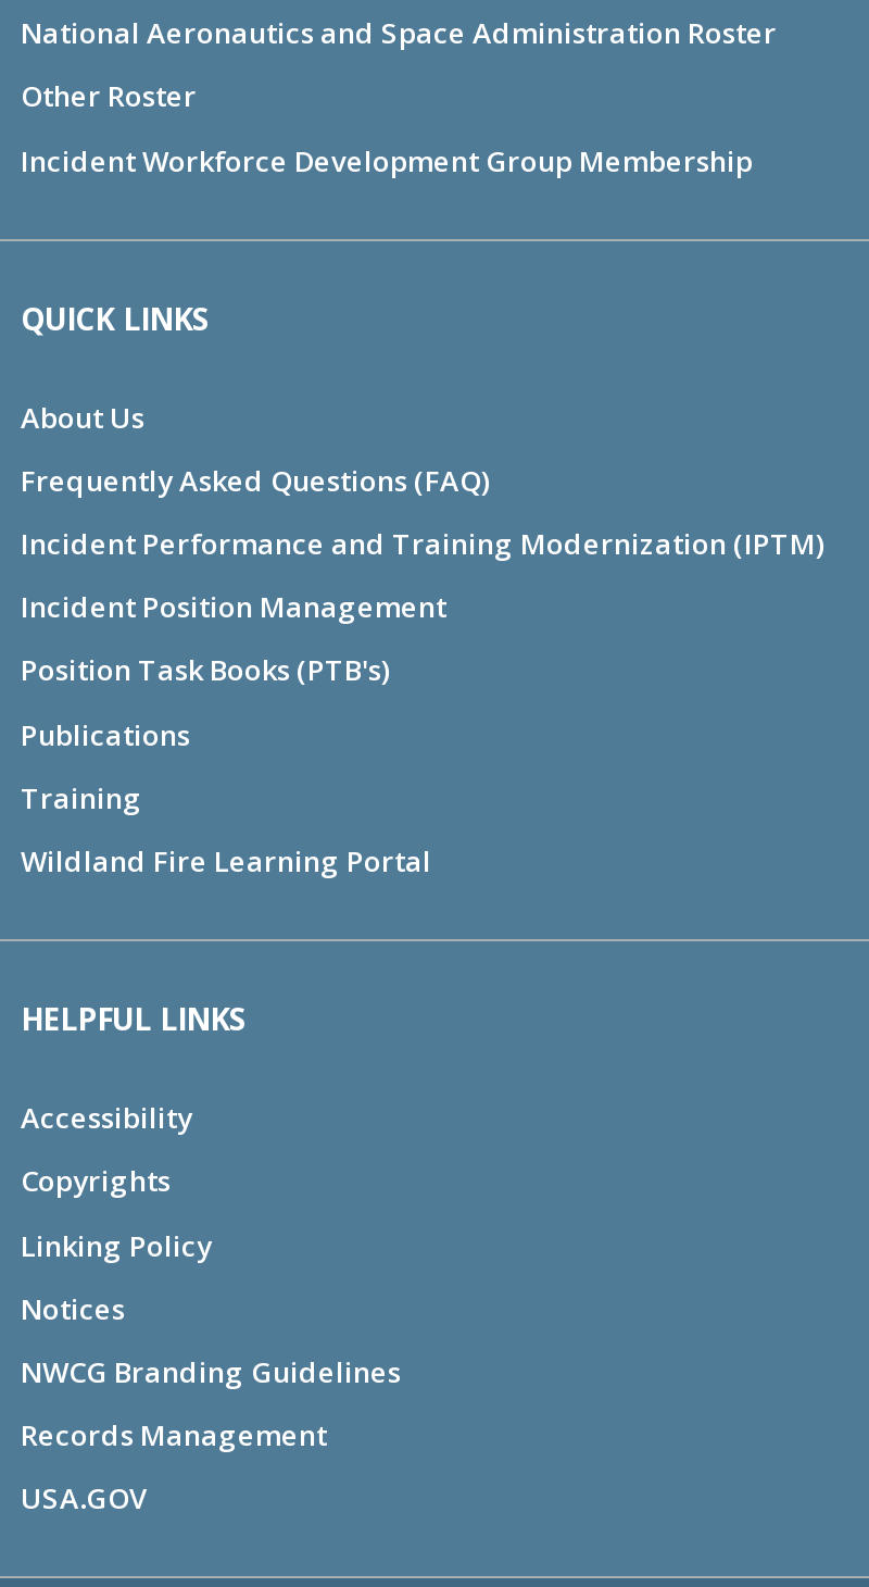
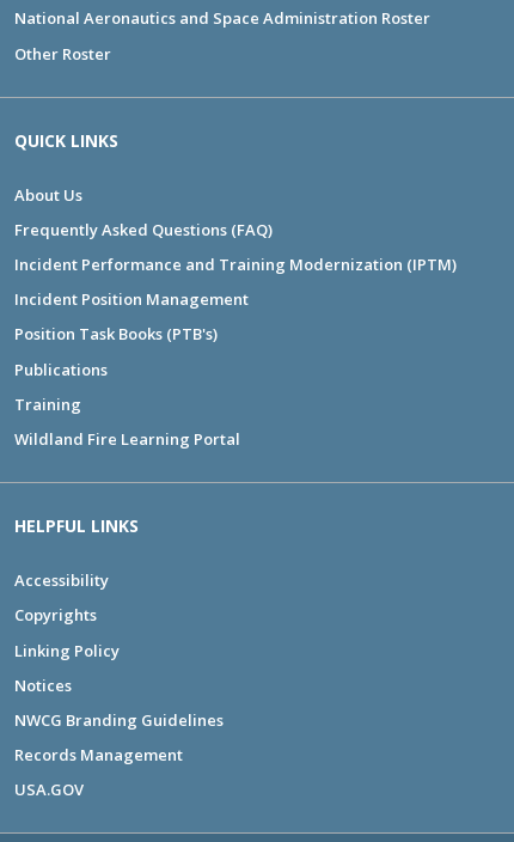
- Incident Workforce Development Group Membership
